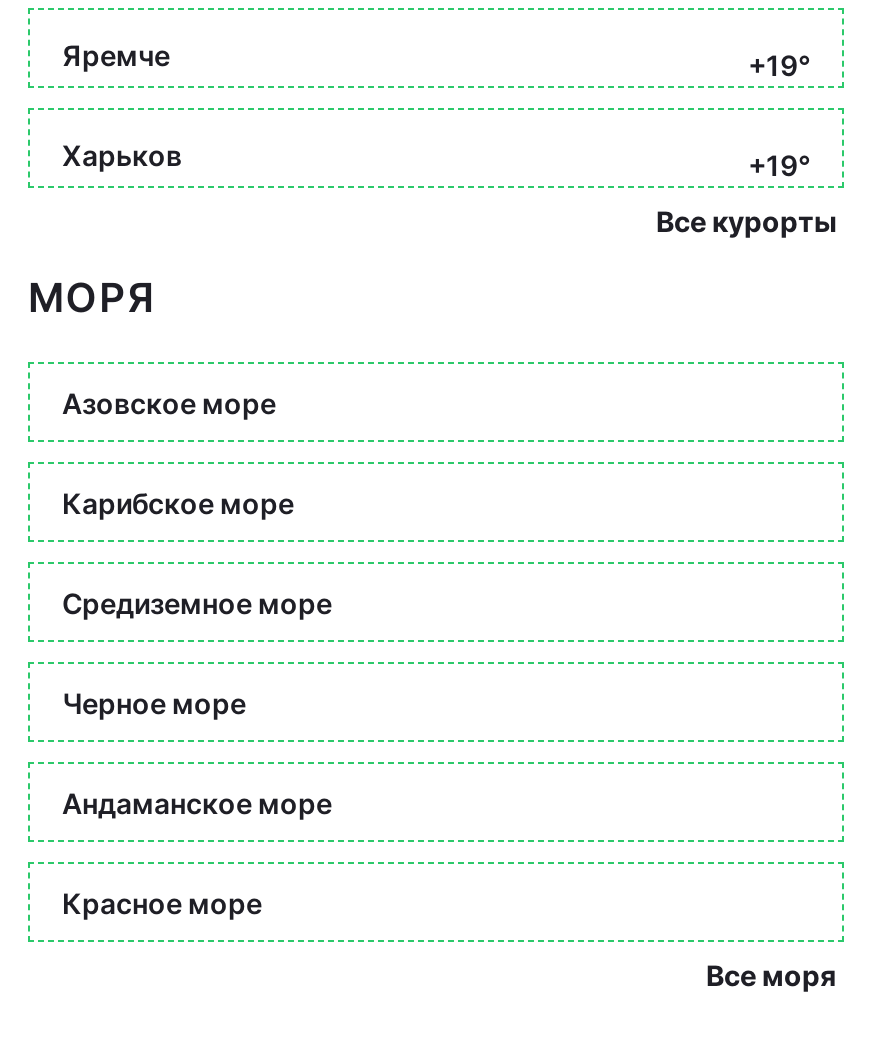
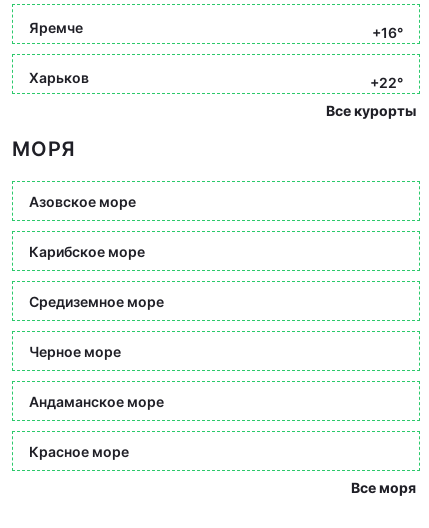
- +19°
+ +16°

- +19°
+ +22°
